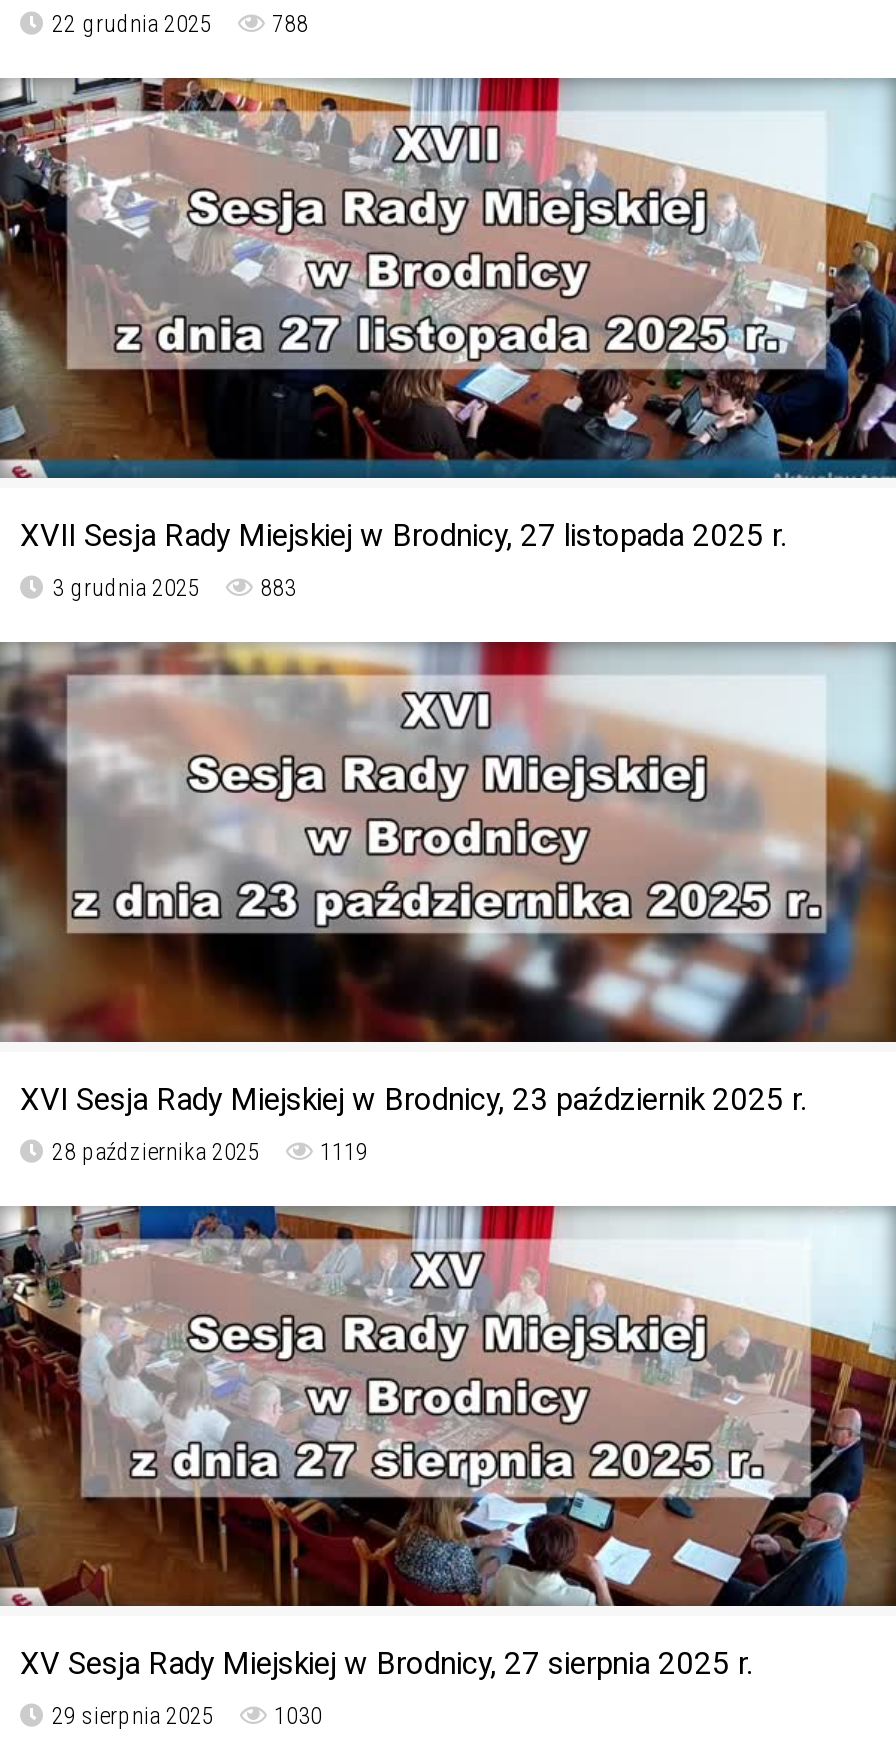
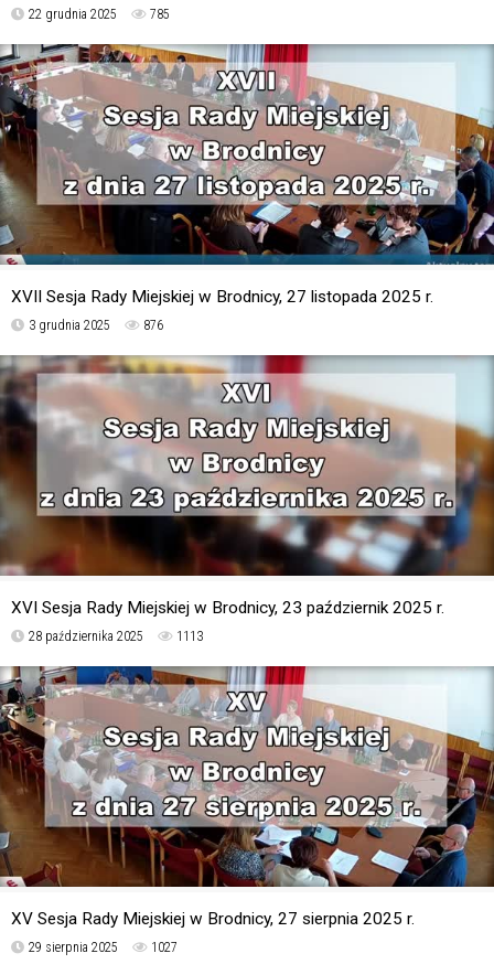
- 22 grudnia 2025 788
+ 22 grudnia 2025 785

- 3 grudnia 2025 883
+ 3 grudnia 2025 876

- 28 października 2025 1119
+ 28 października 2025 1113

- 29 sierpnia 2025 1030
+ 29 sierpnia 2025 1027
